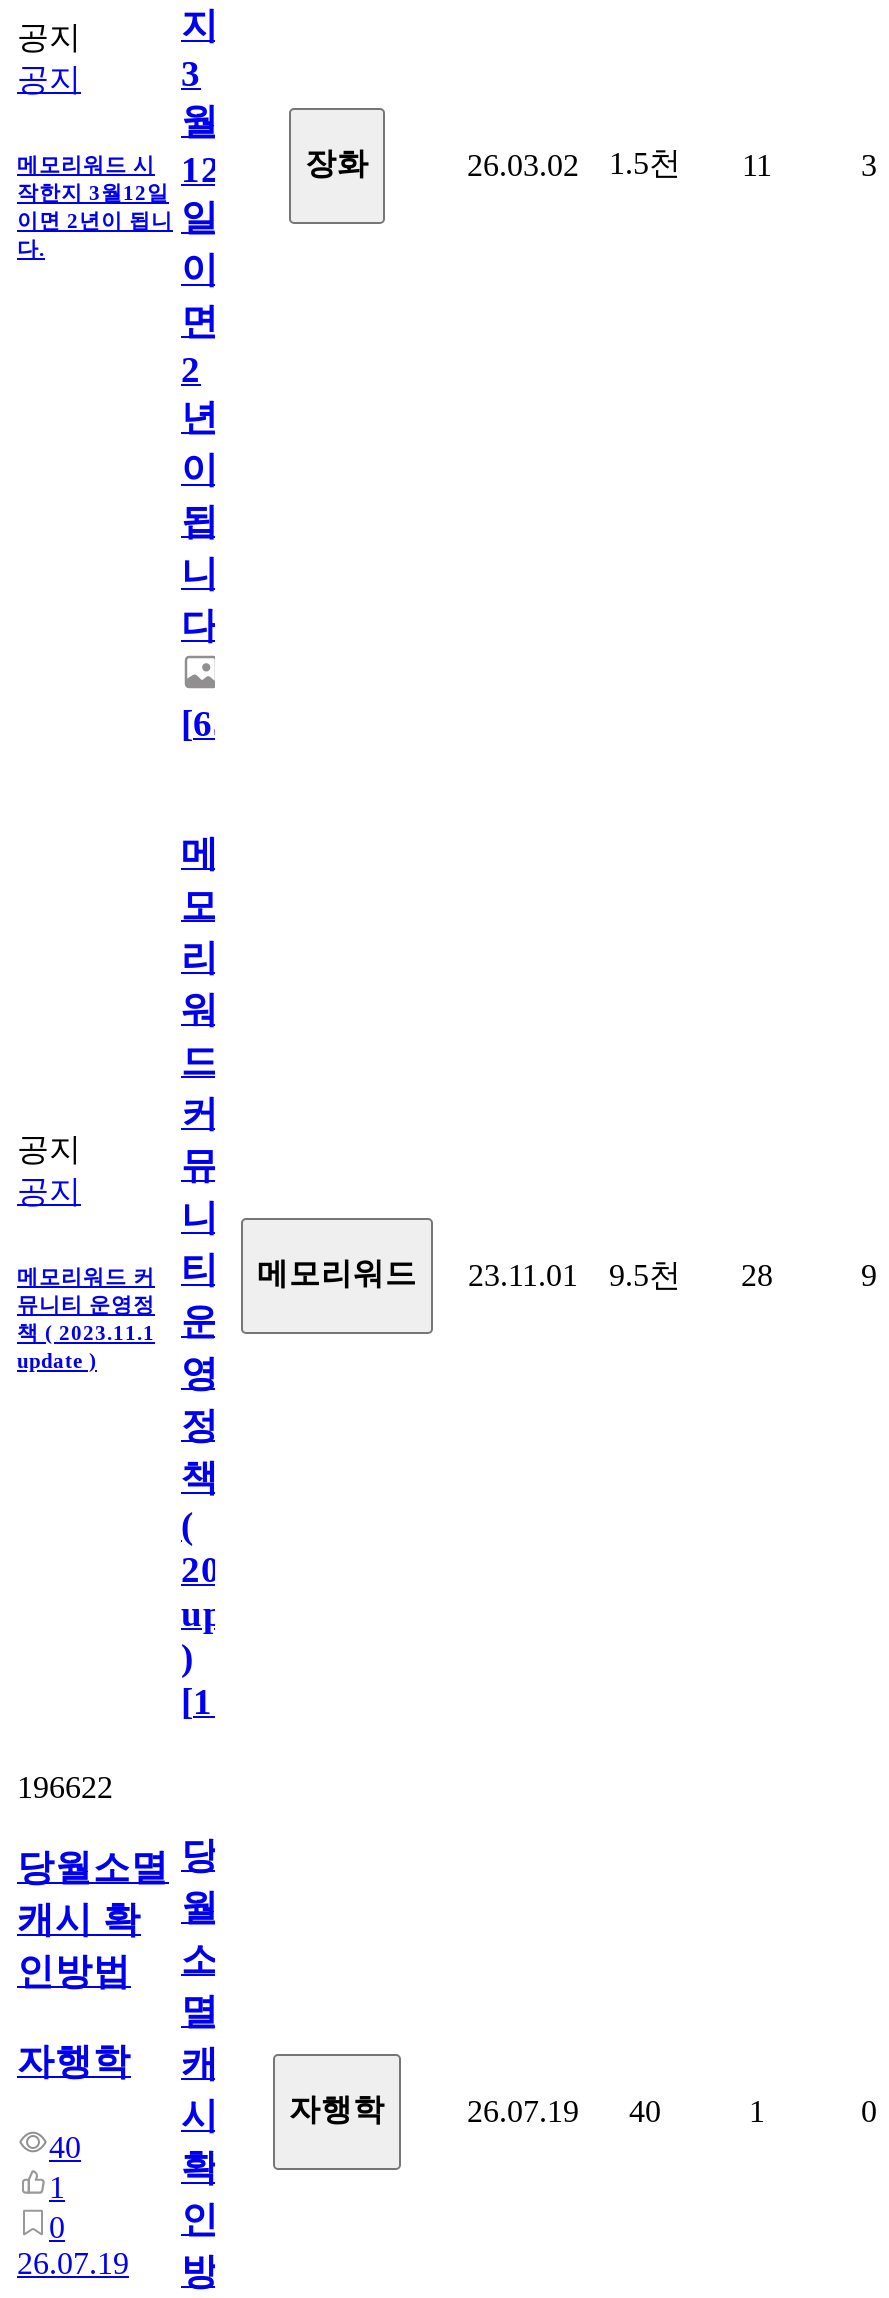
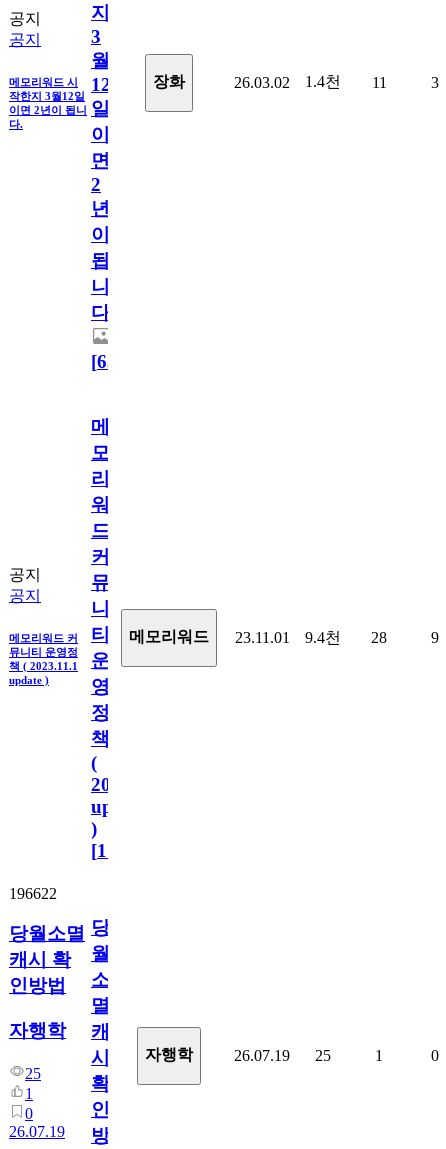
- 26.03.02 1.5천 11
+ 26.03.02 1.4천 11

- 메모리워드 커 티 메모리워드 23.11.01 9.5천 28
+ 메모리워드 커 티 메모리워드 23.11.01 9.4천 28

- 26.07.19 40
+ 26.07.19 25

- 40
+ 25
